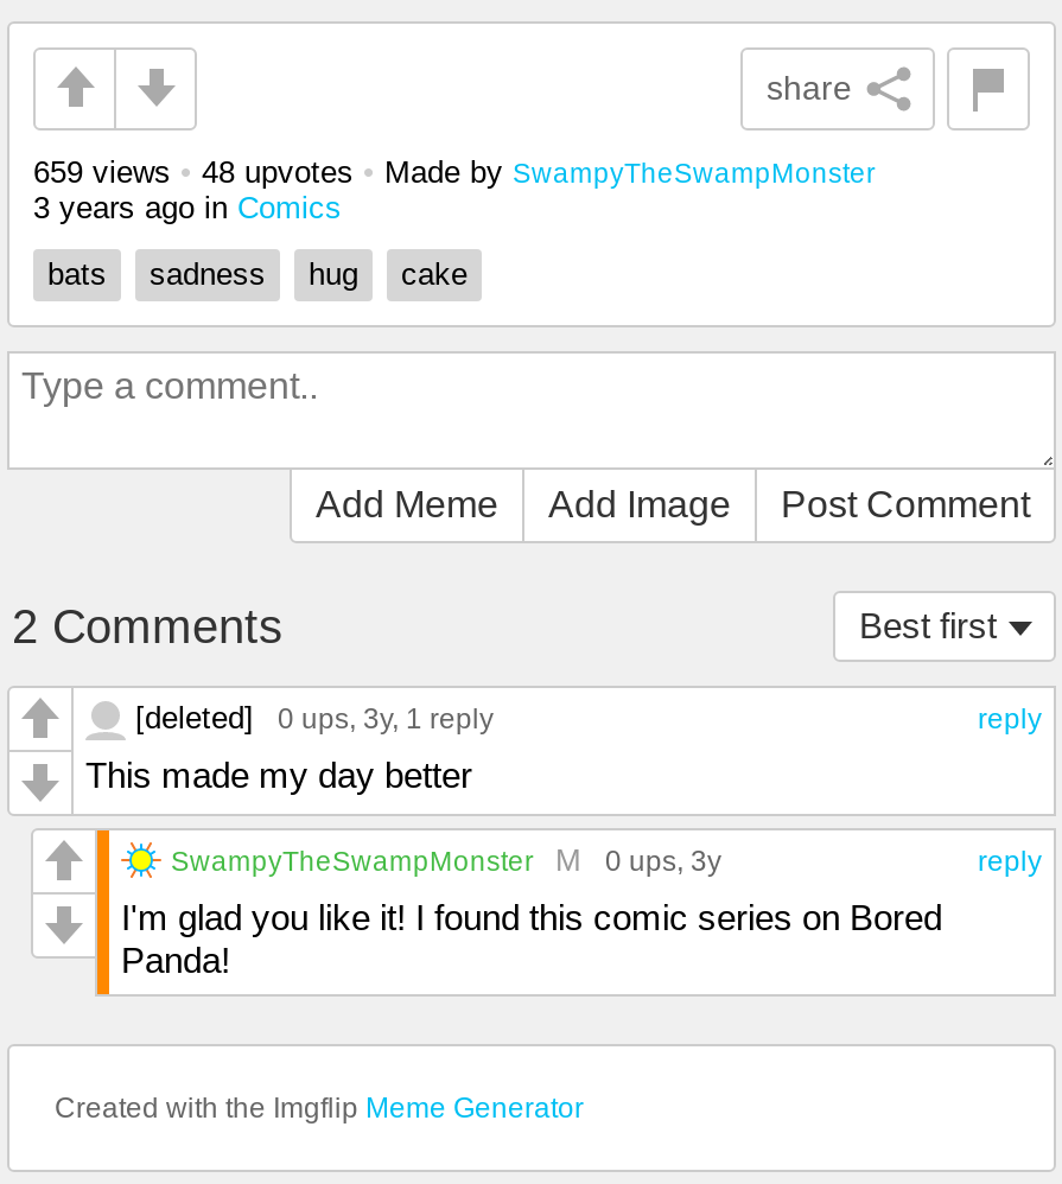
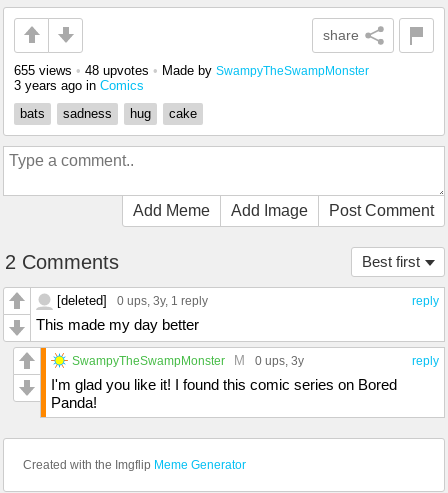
- 659 views • 48 upvotes • Made by SwampyTheSwampMonster
+ 655 views • 48 upvotes • Made by SwampyTheSwampMonster
